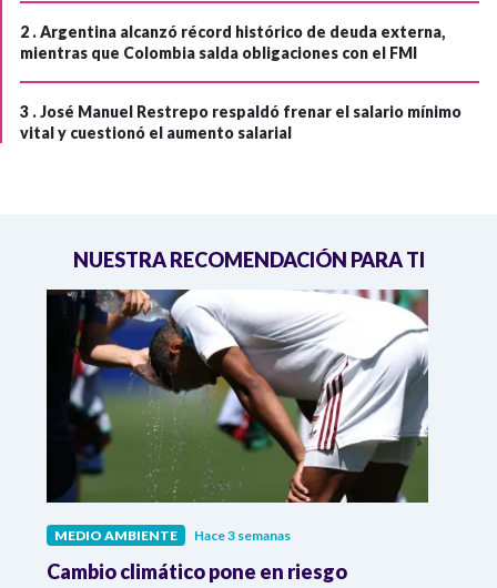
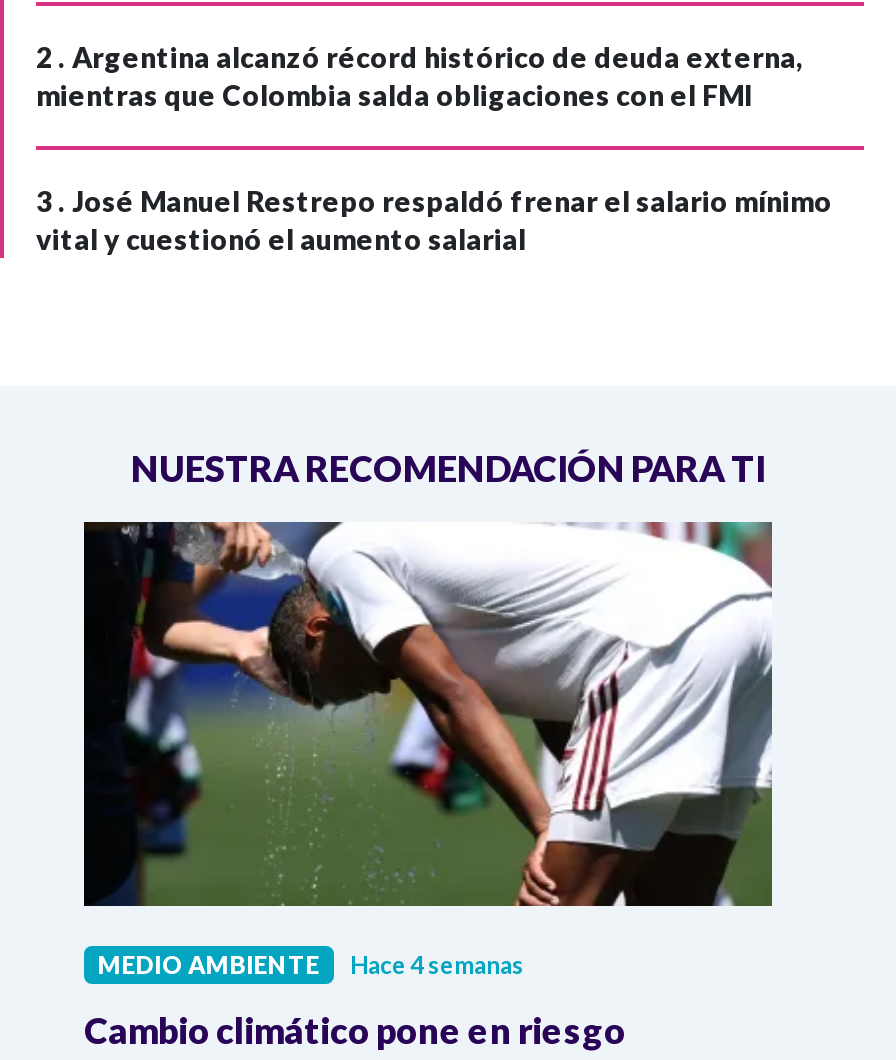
- MEDIO AMBIENTE Hace 3 semanas
+ MEDIO AMBIENTE Hace 4 semanas
